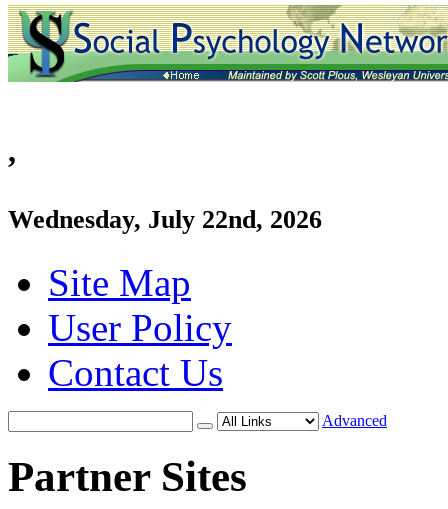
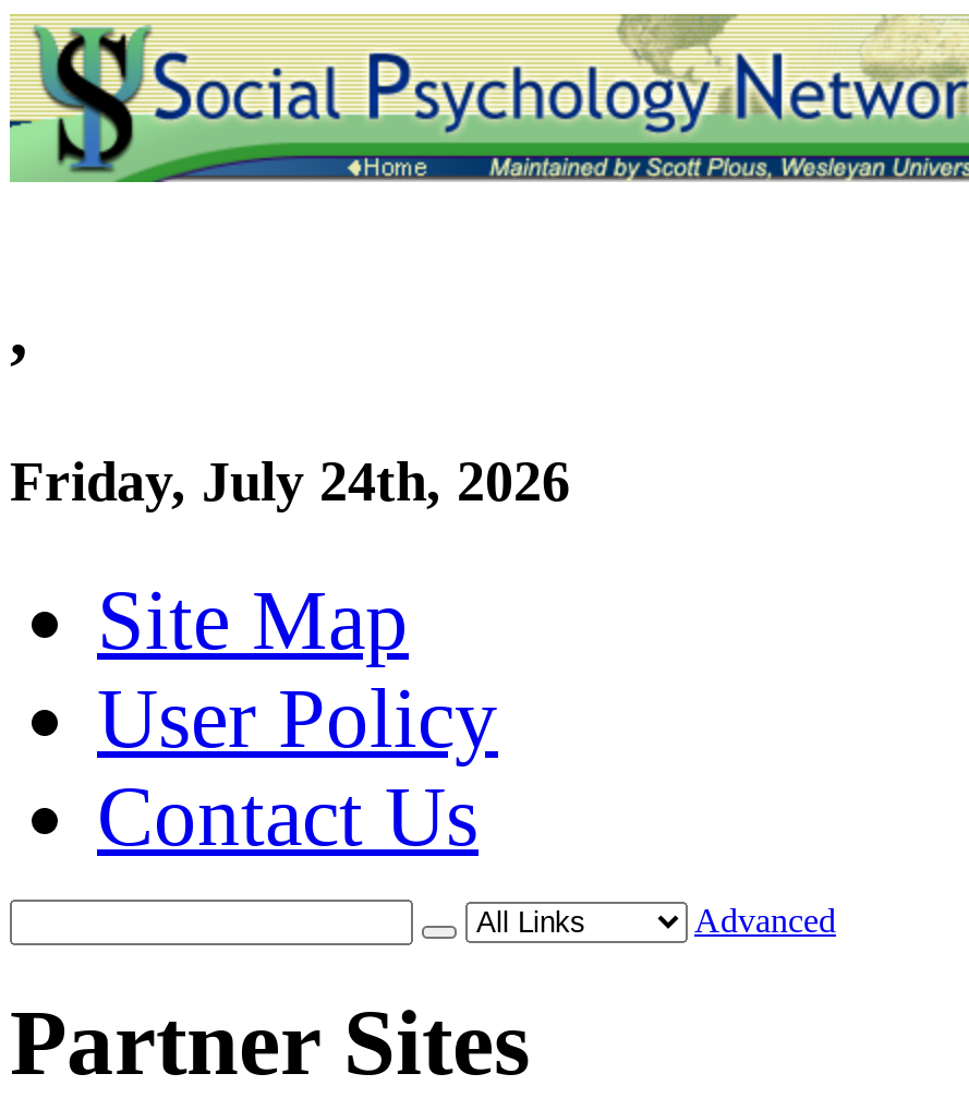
- Wednesday, July 22nd, 2026
+ Friday, July 24th, 2026
